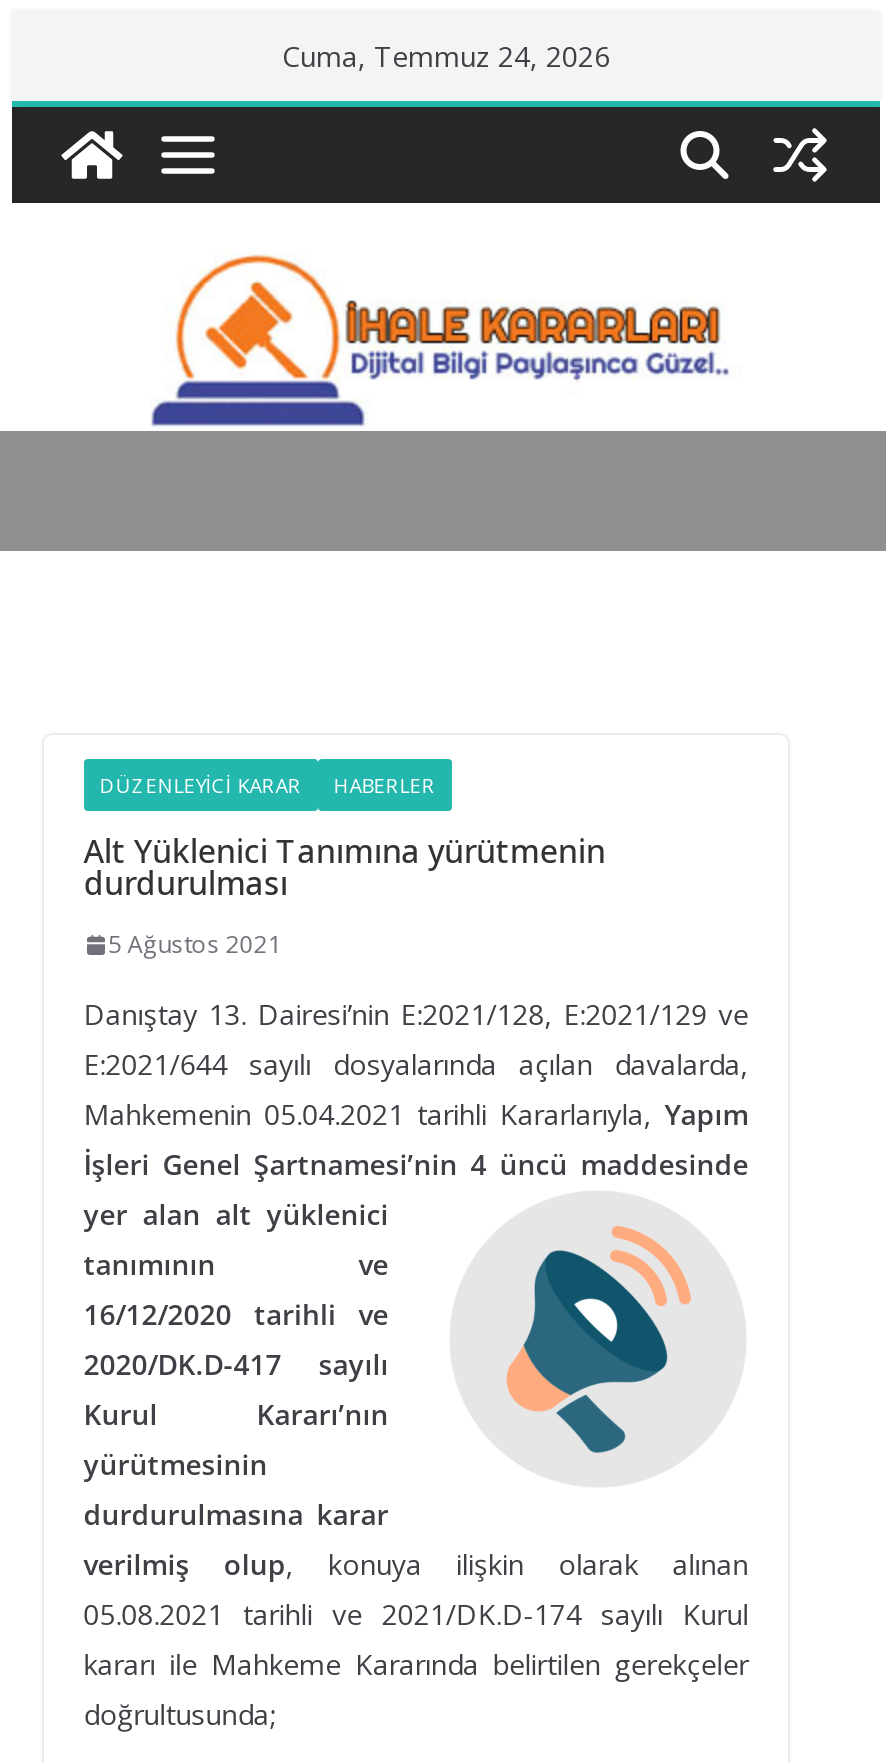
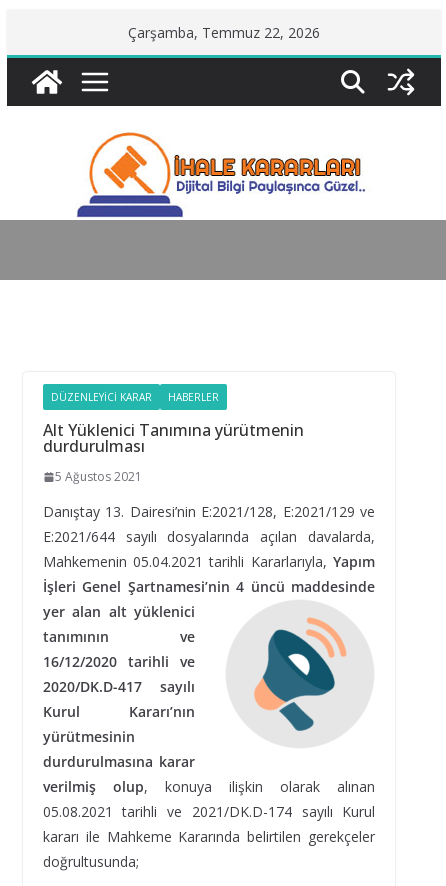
- Cuma, Temmuz 24, 2026
+ Çarşamba, Temmuz 22, 2026
